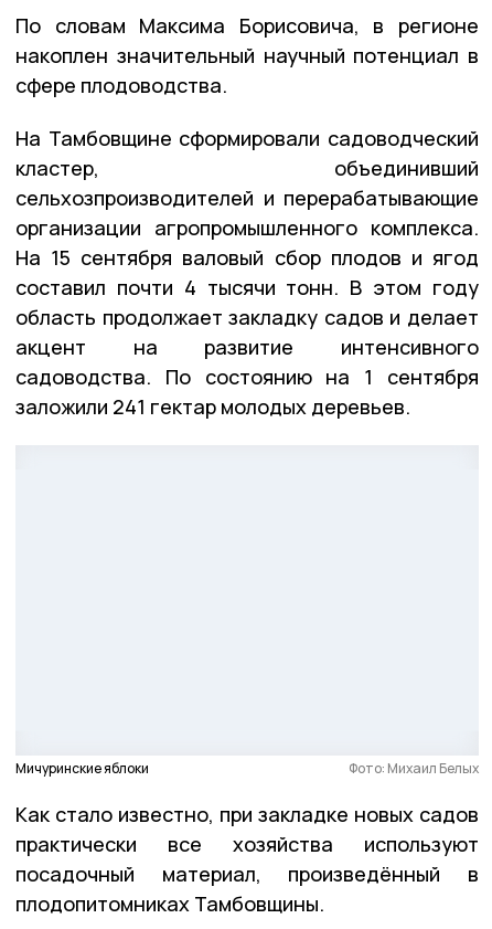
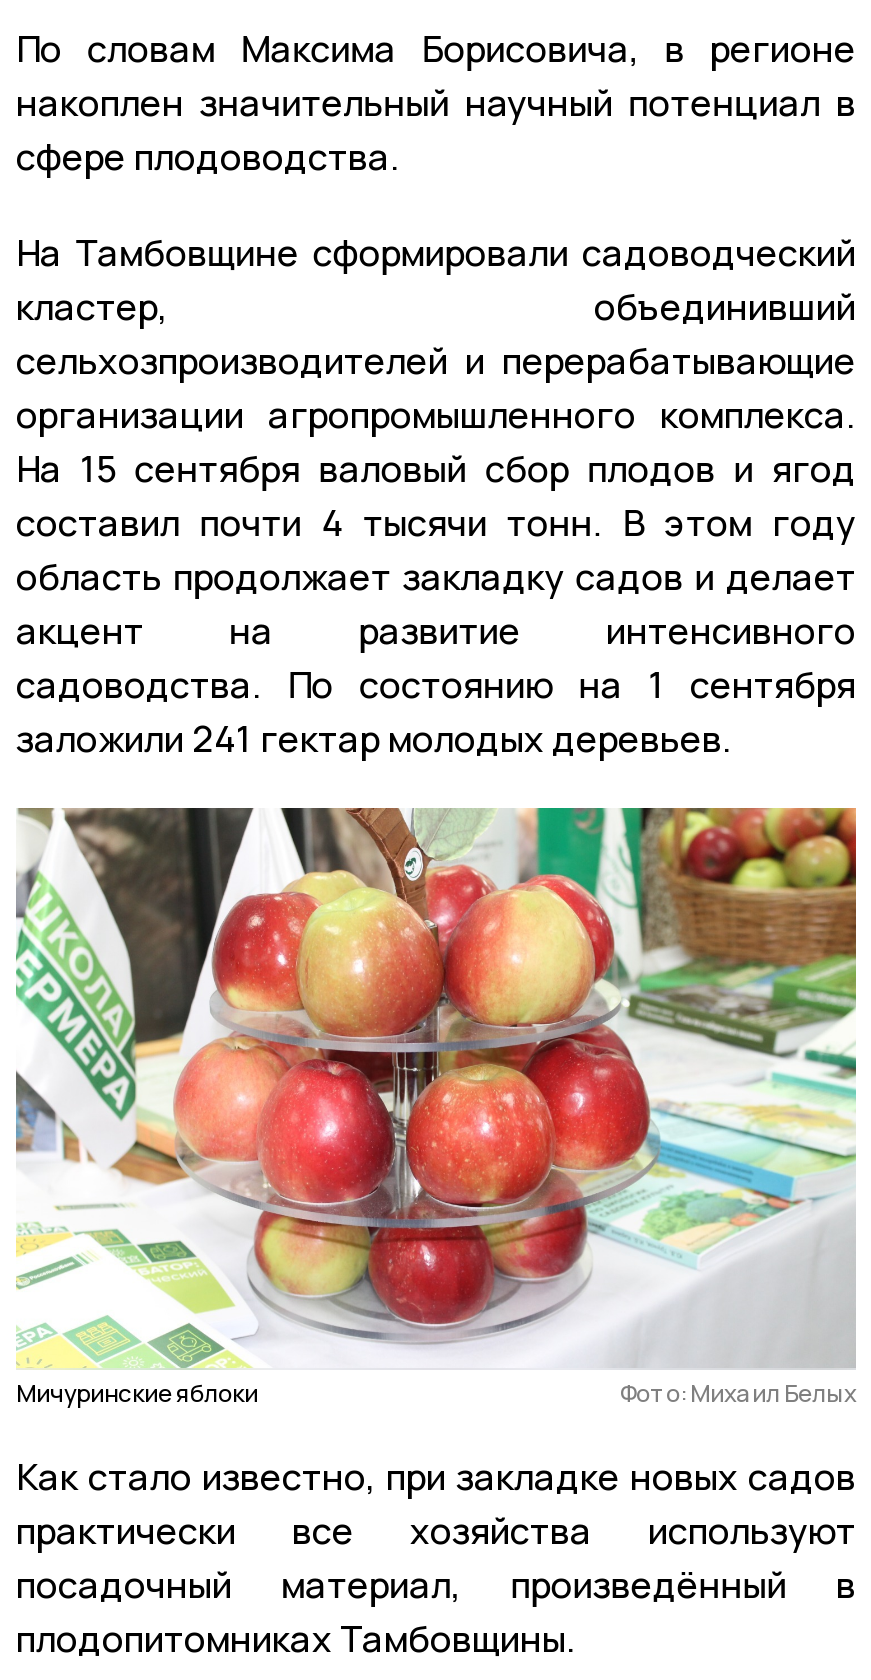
+ [image]
